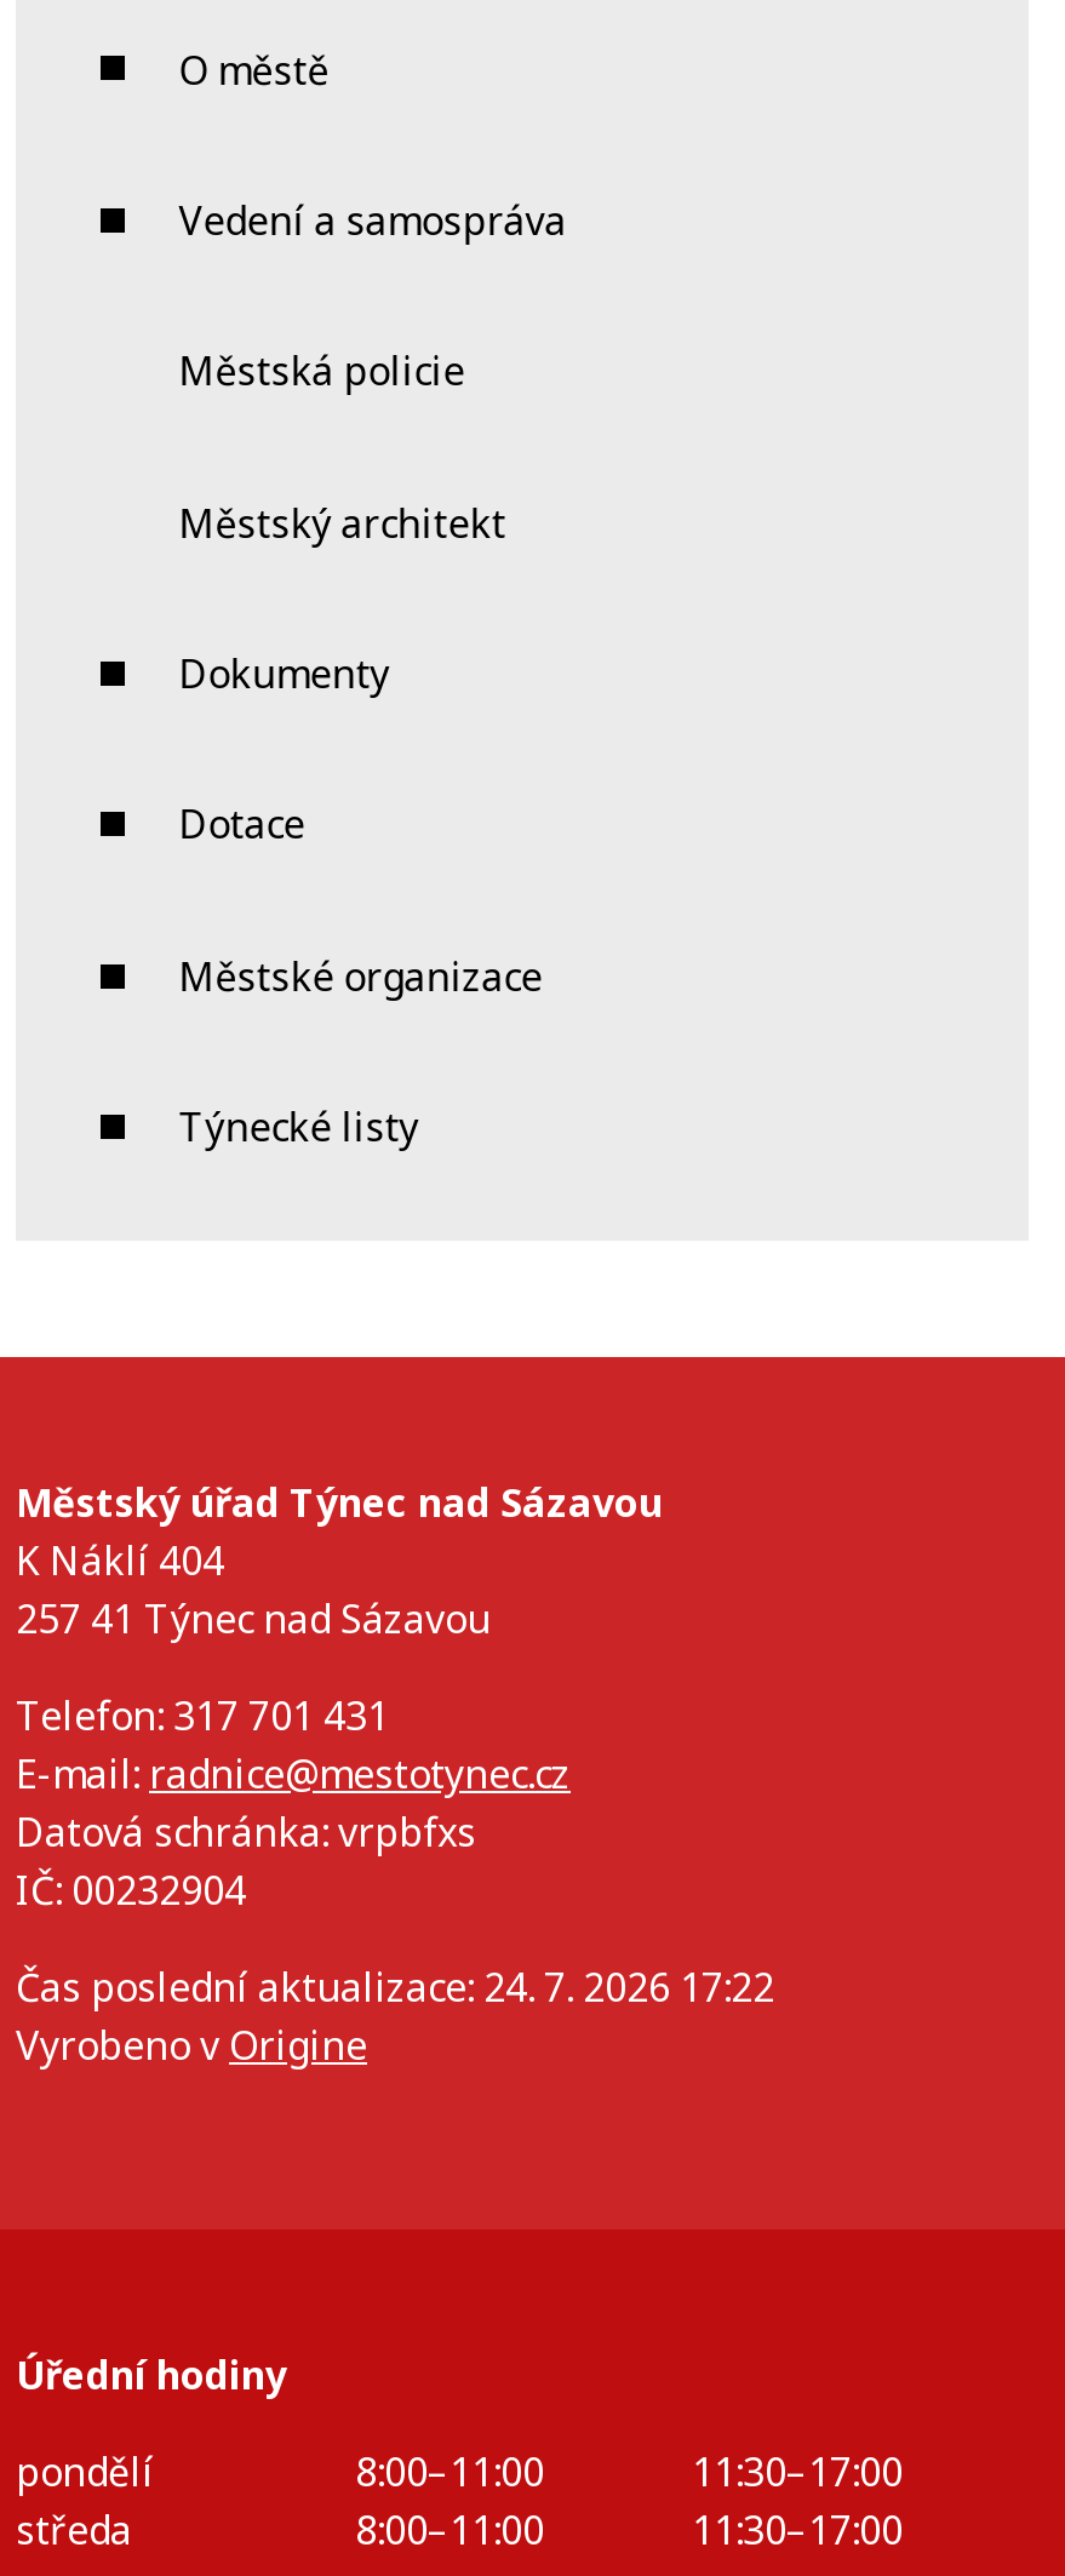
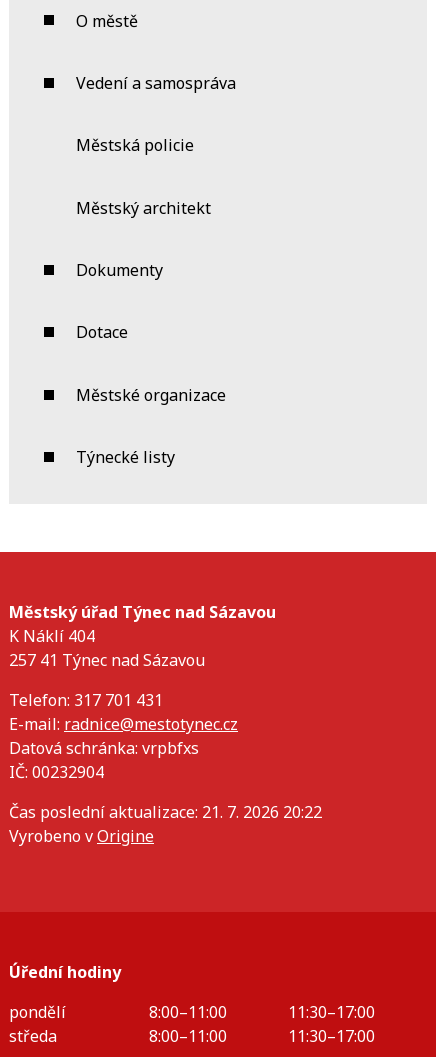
- Čas poslední aktualizace: 24. 7. 2026 17:22
+ Čas poslední aktualizace: 21. 7. 2026 20:22
